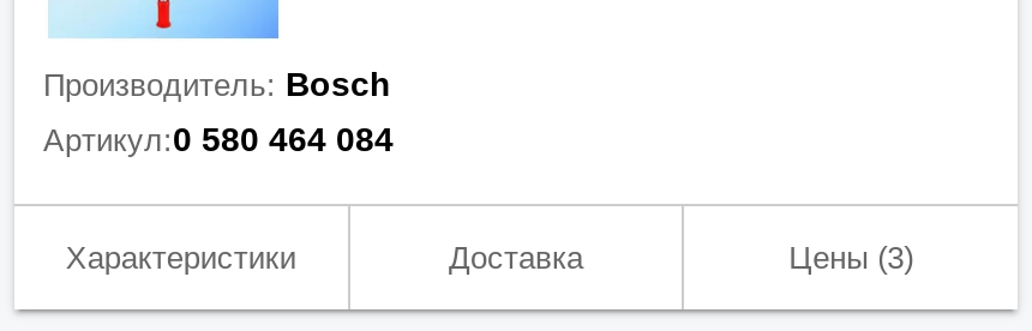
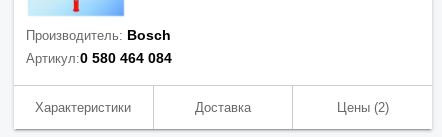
- Цены (3)
+ Цены (2)
